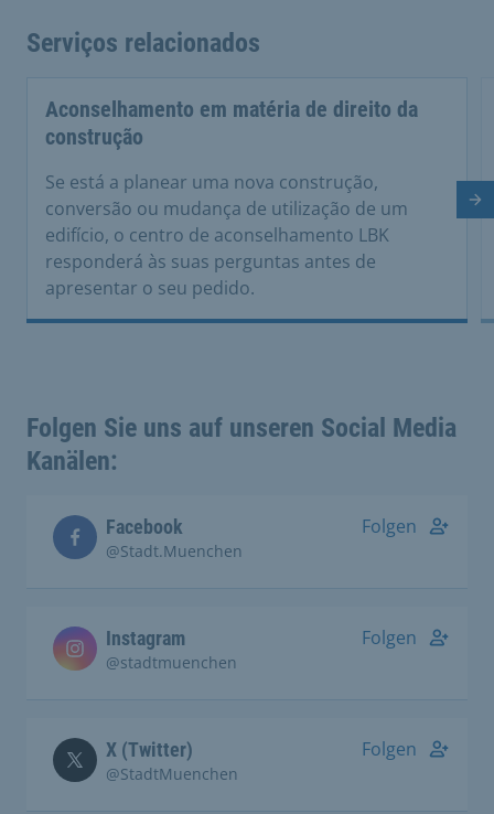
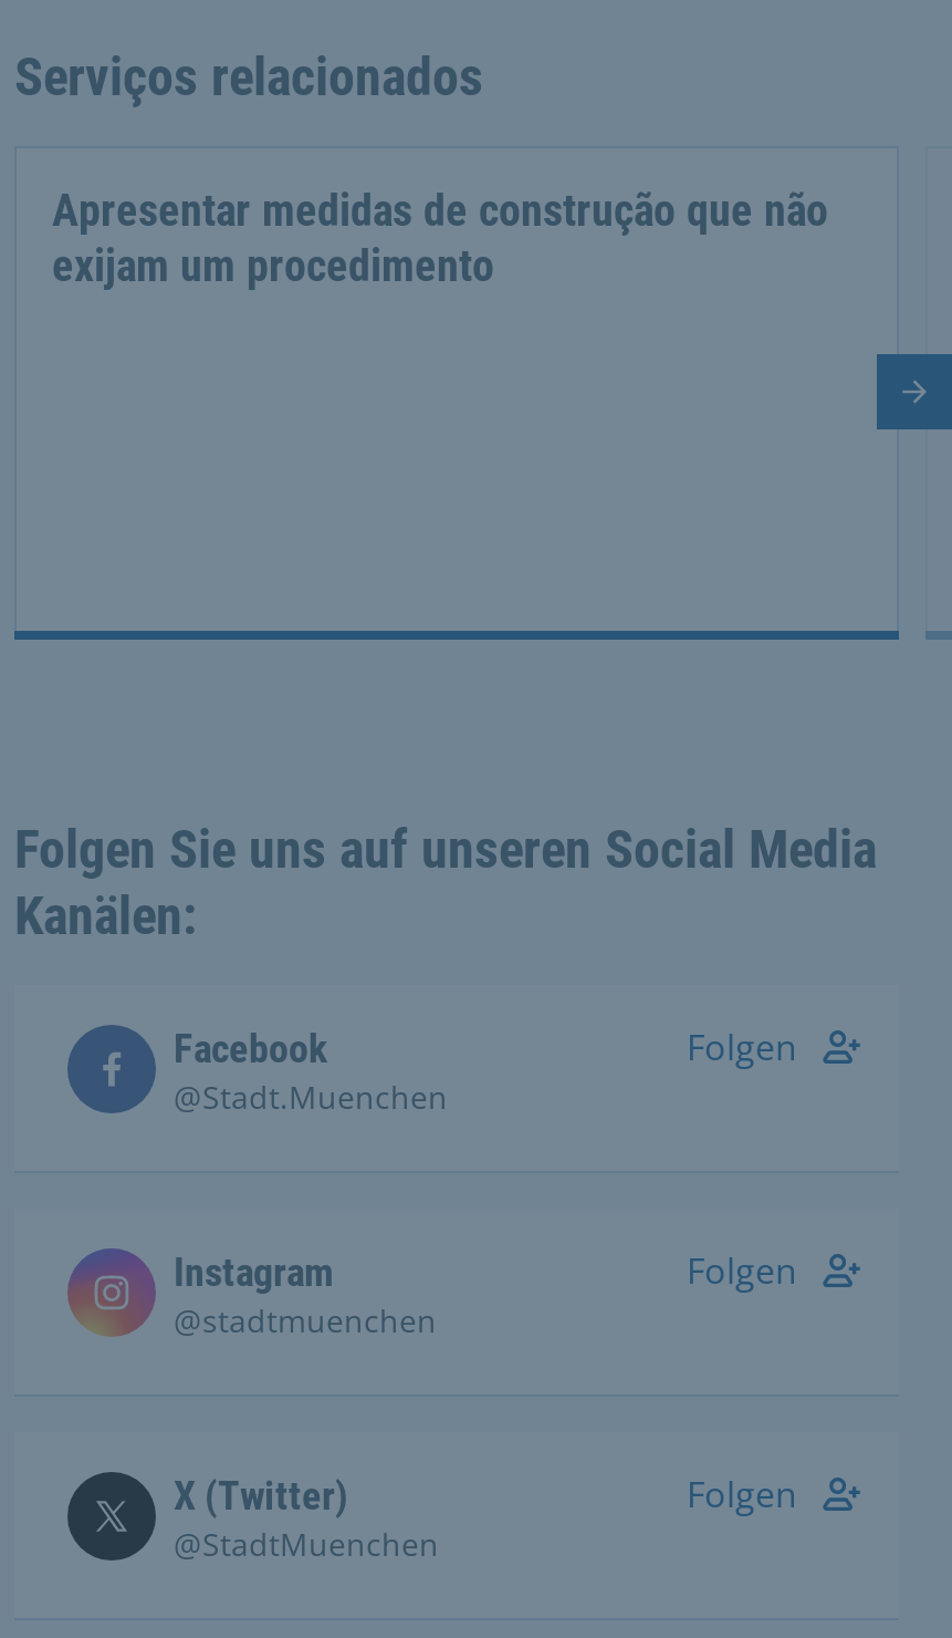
- Aconselhamento em matéria de direito da
- construção
- Se está a planear uma nova construção,
- conversão ou mudança de utilização de um
- edifício, o centro de aconselhamento LBK
- responderá às suas perguntas antes de
- apresentar o seu pedido.
+ Apresentar medidas de construção que não
+ exijam um procedimento
